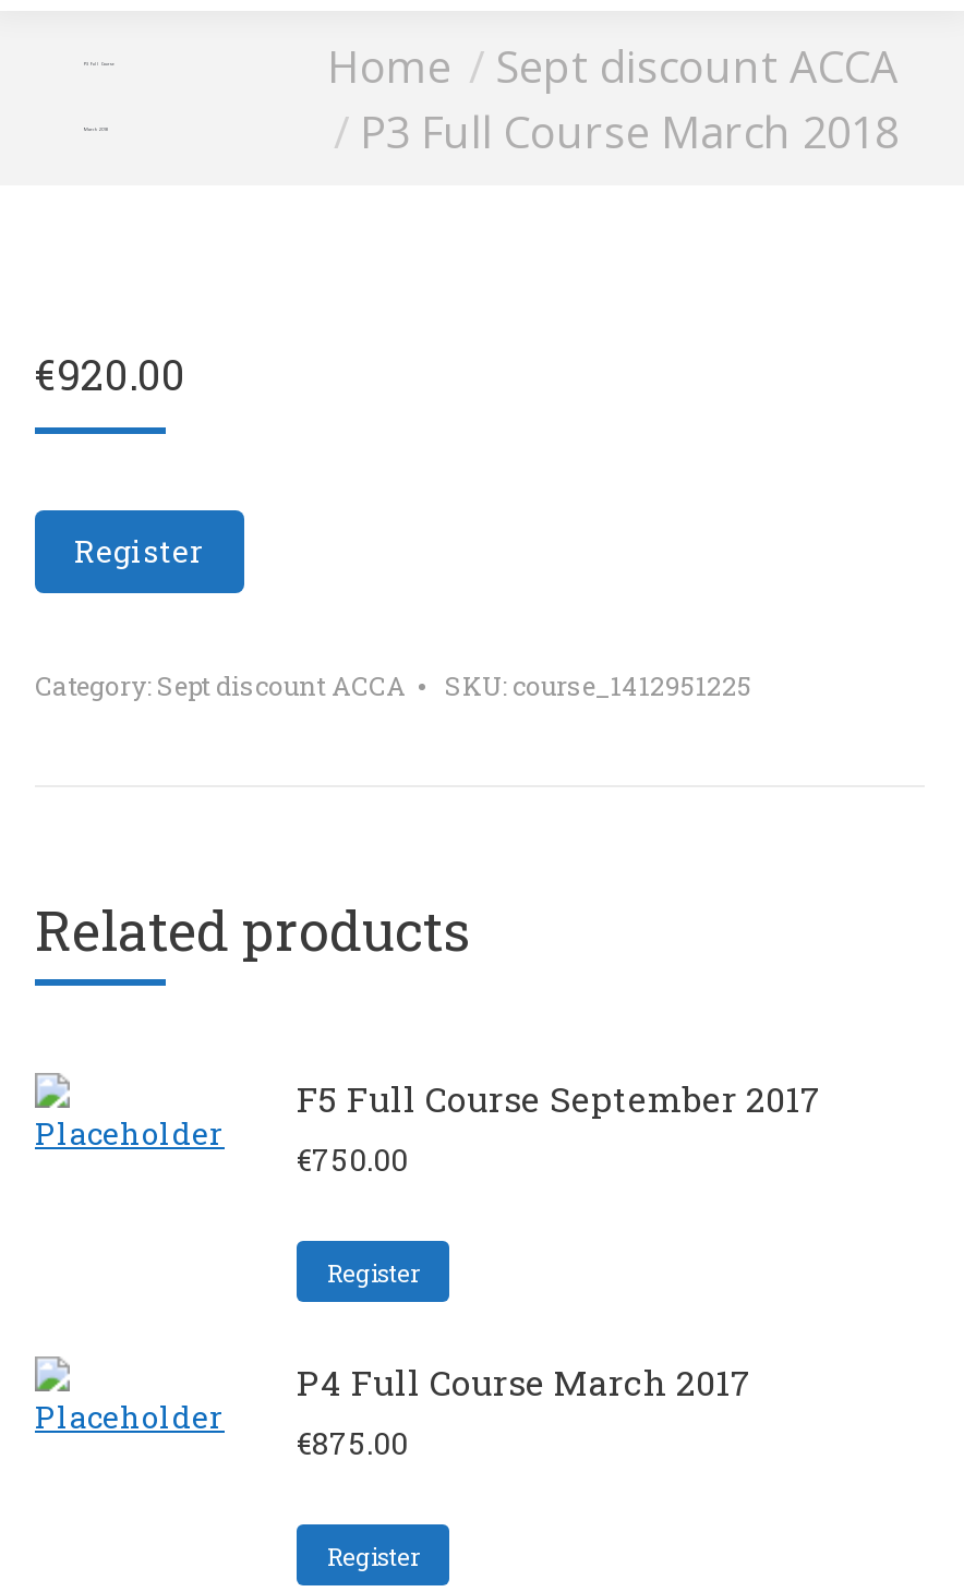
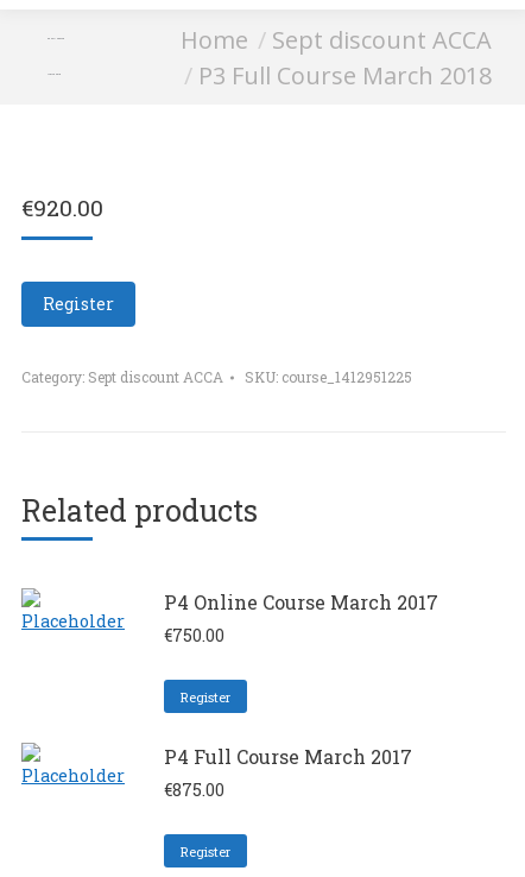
- F5 Full Course September 2017
+ P4 Online Course March 2017
